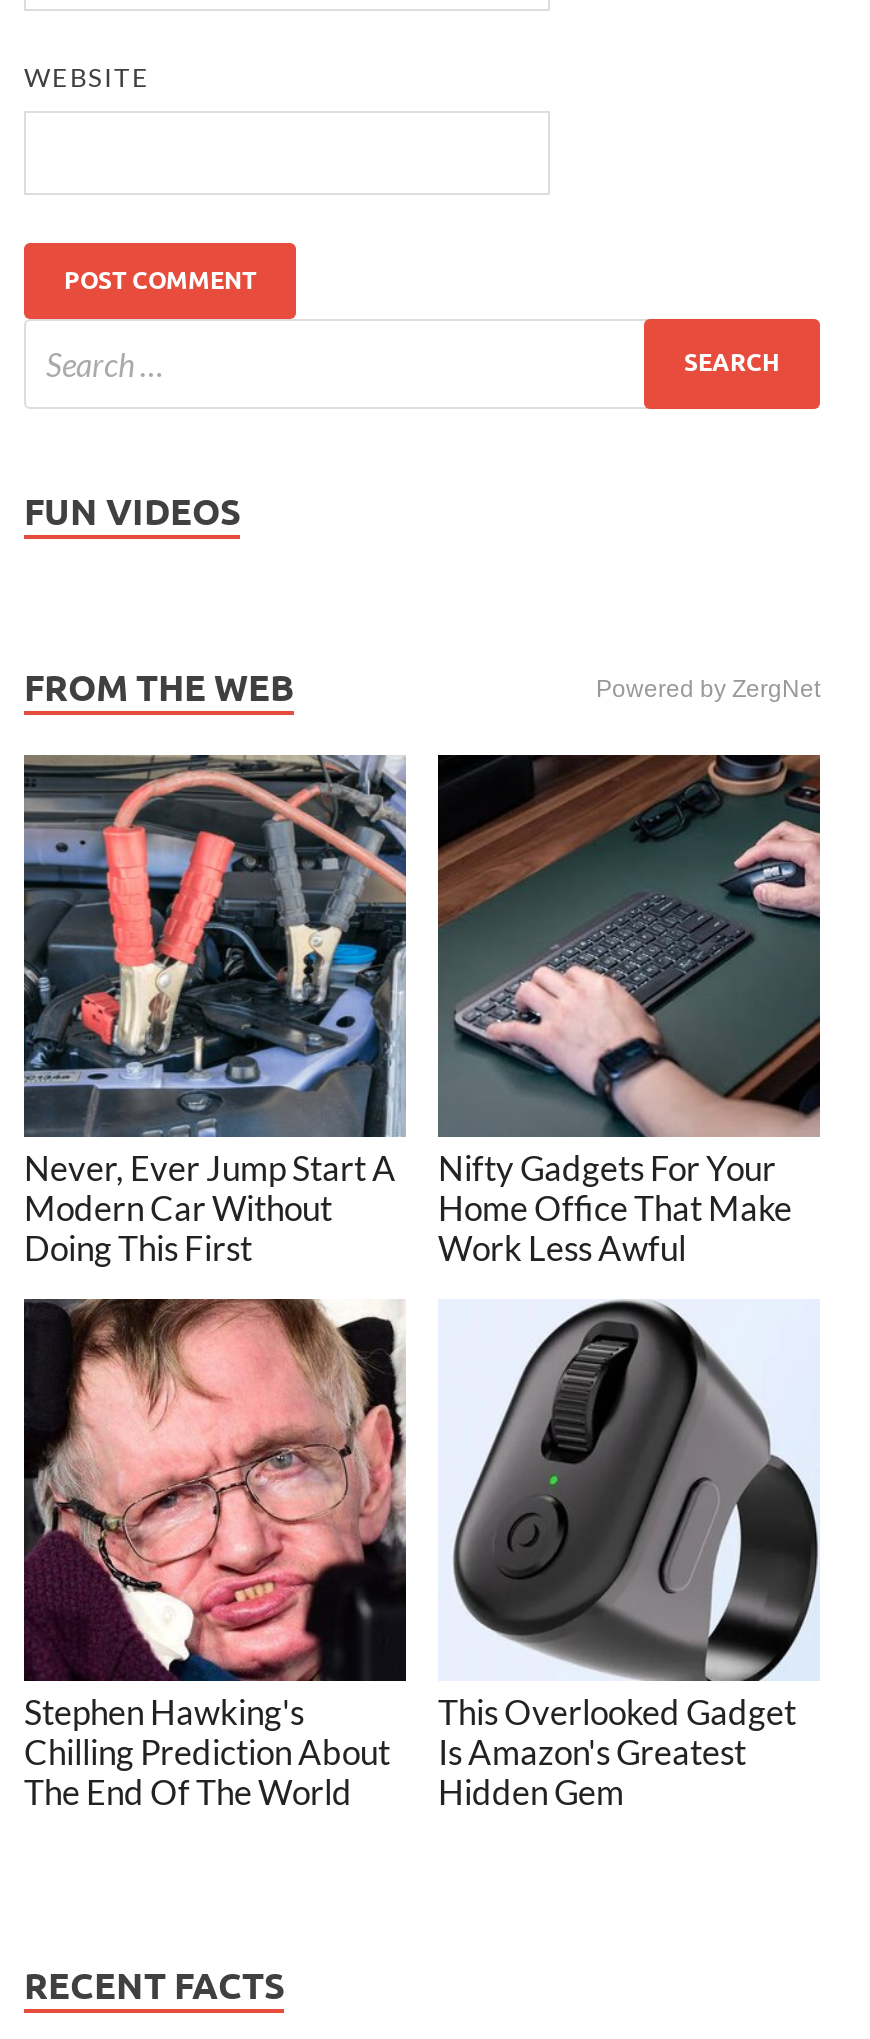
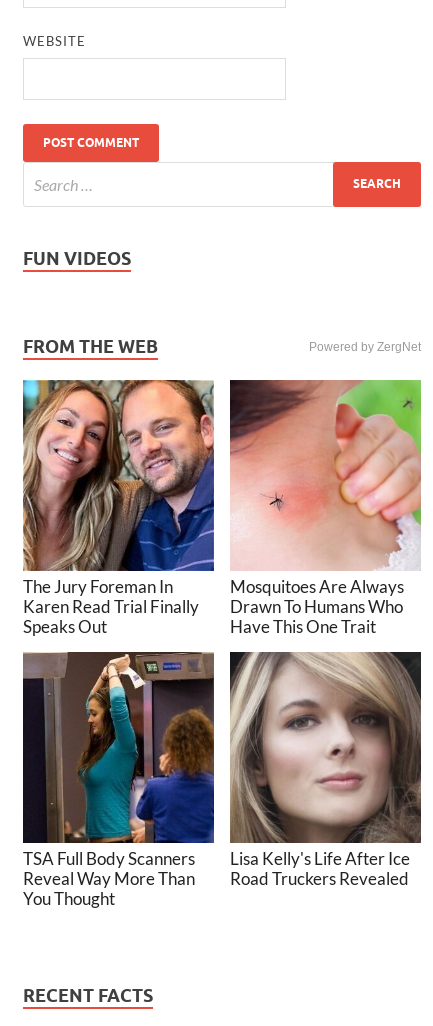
- [image]
- Never, Ever Jump Start A
- Modern Car Without
- Doing This First
+ [image]
+ The Jury Foreman In
+ Karen Read Trial Finally
+ Speaks Out

- [image]
- Nifty Gadgets For Your
- Home Office That Make
- Work Less Awful
+ [image]
+ Mosquitoes Are Always
+ Drawn To Humans Who
+ Have This One Trait

- [image]
- Stephen Hawking's
- Chilling Prediction About
- The End Of The World
+ [image]
+ TSA Full Body Scanners
+ Reveal Way More Than
+ You Thought

- [image]
- This Overlooked Gadget
- Is Amazon's Greatest
- Hidden Gem
+ [image]
+ Lisa Kelly's Life After Ice
+ Road Truckers Revealed
